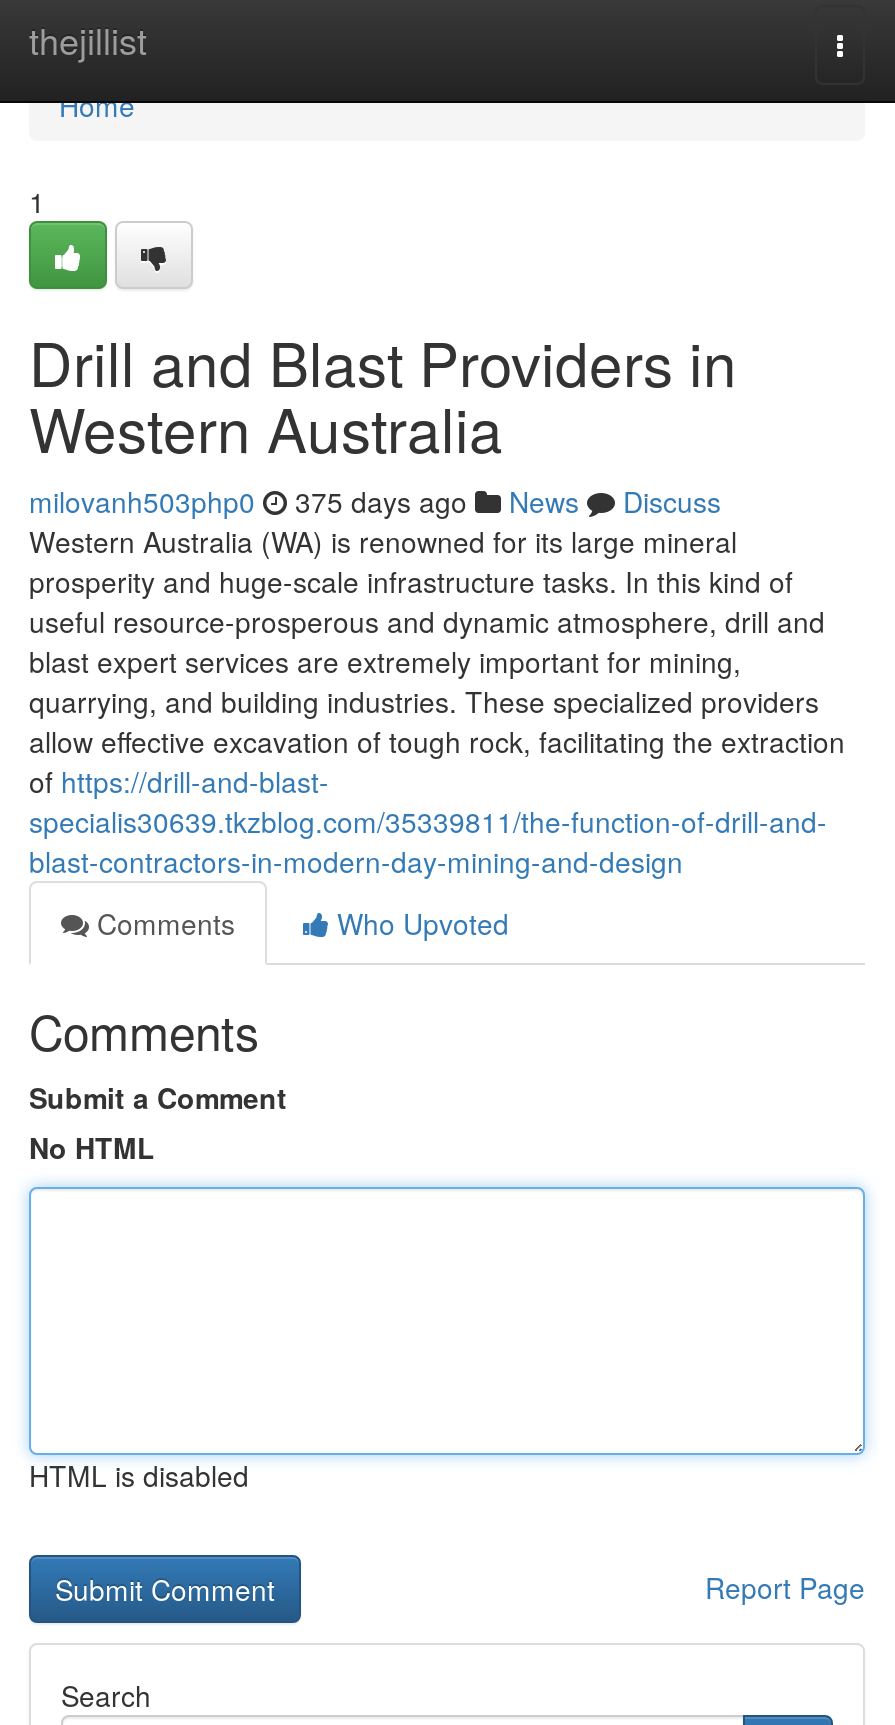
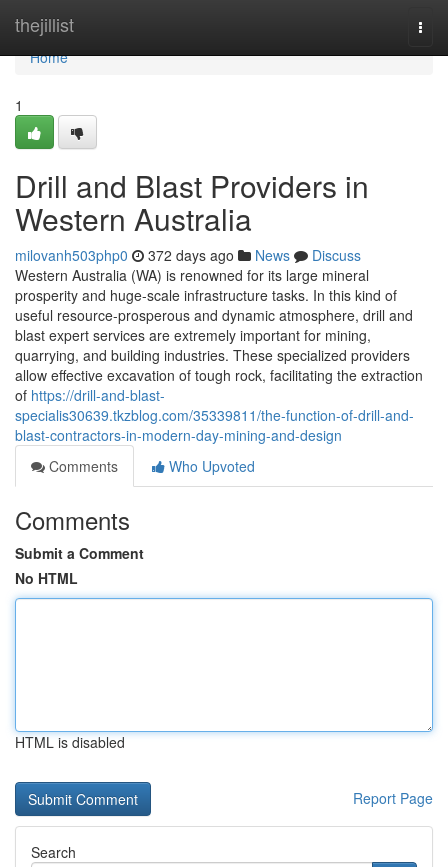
- milovanh503php0 375 days ago News Discuss
+ milovanh503php0 372 days ago News Discuss
